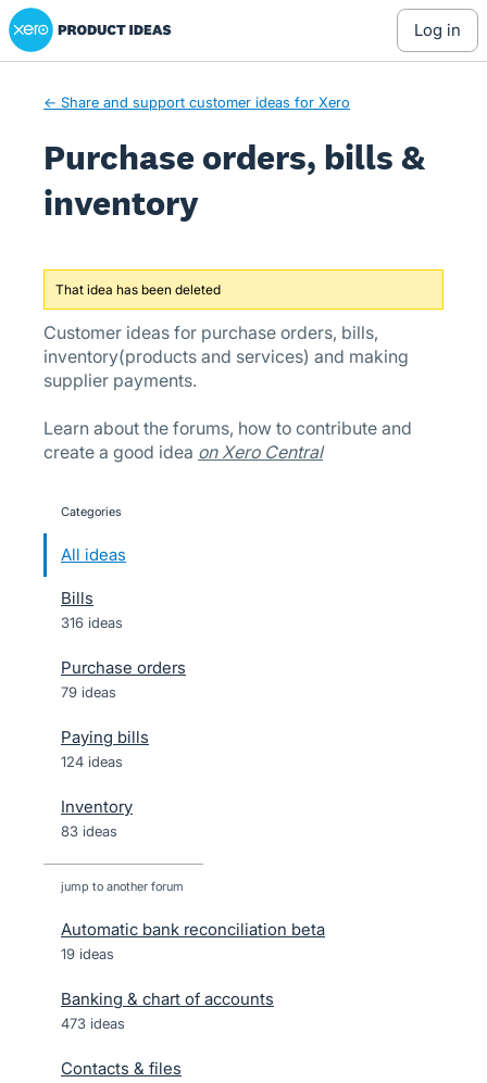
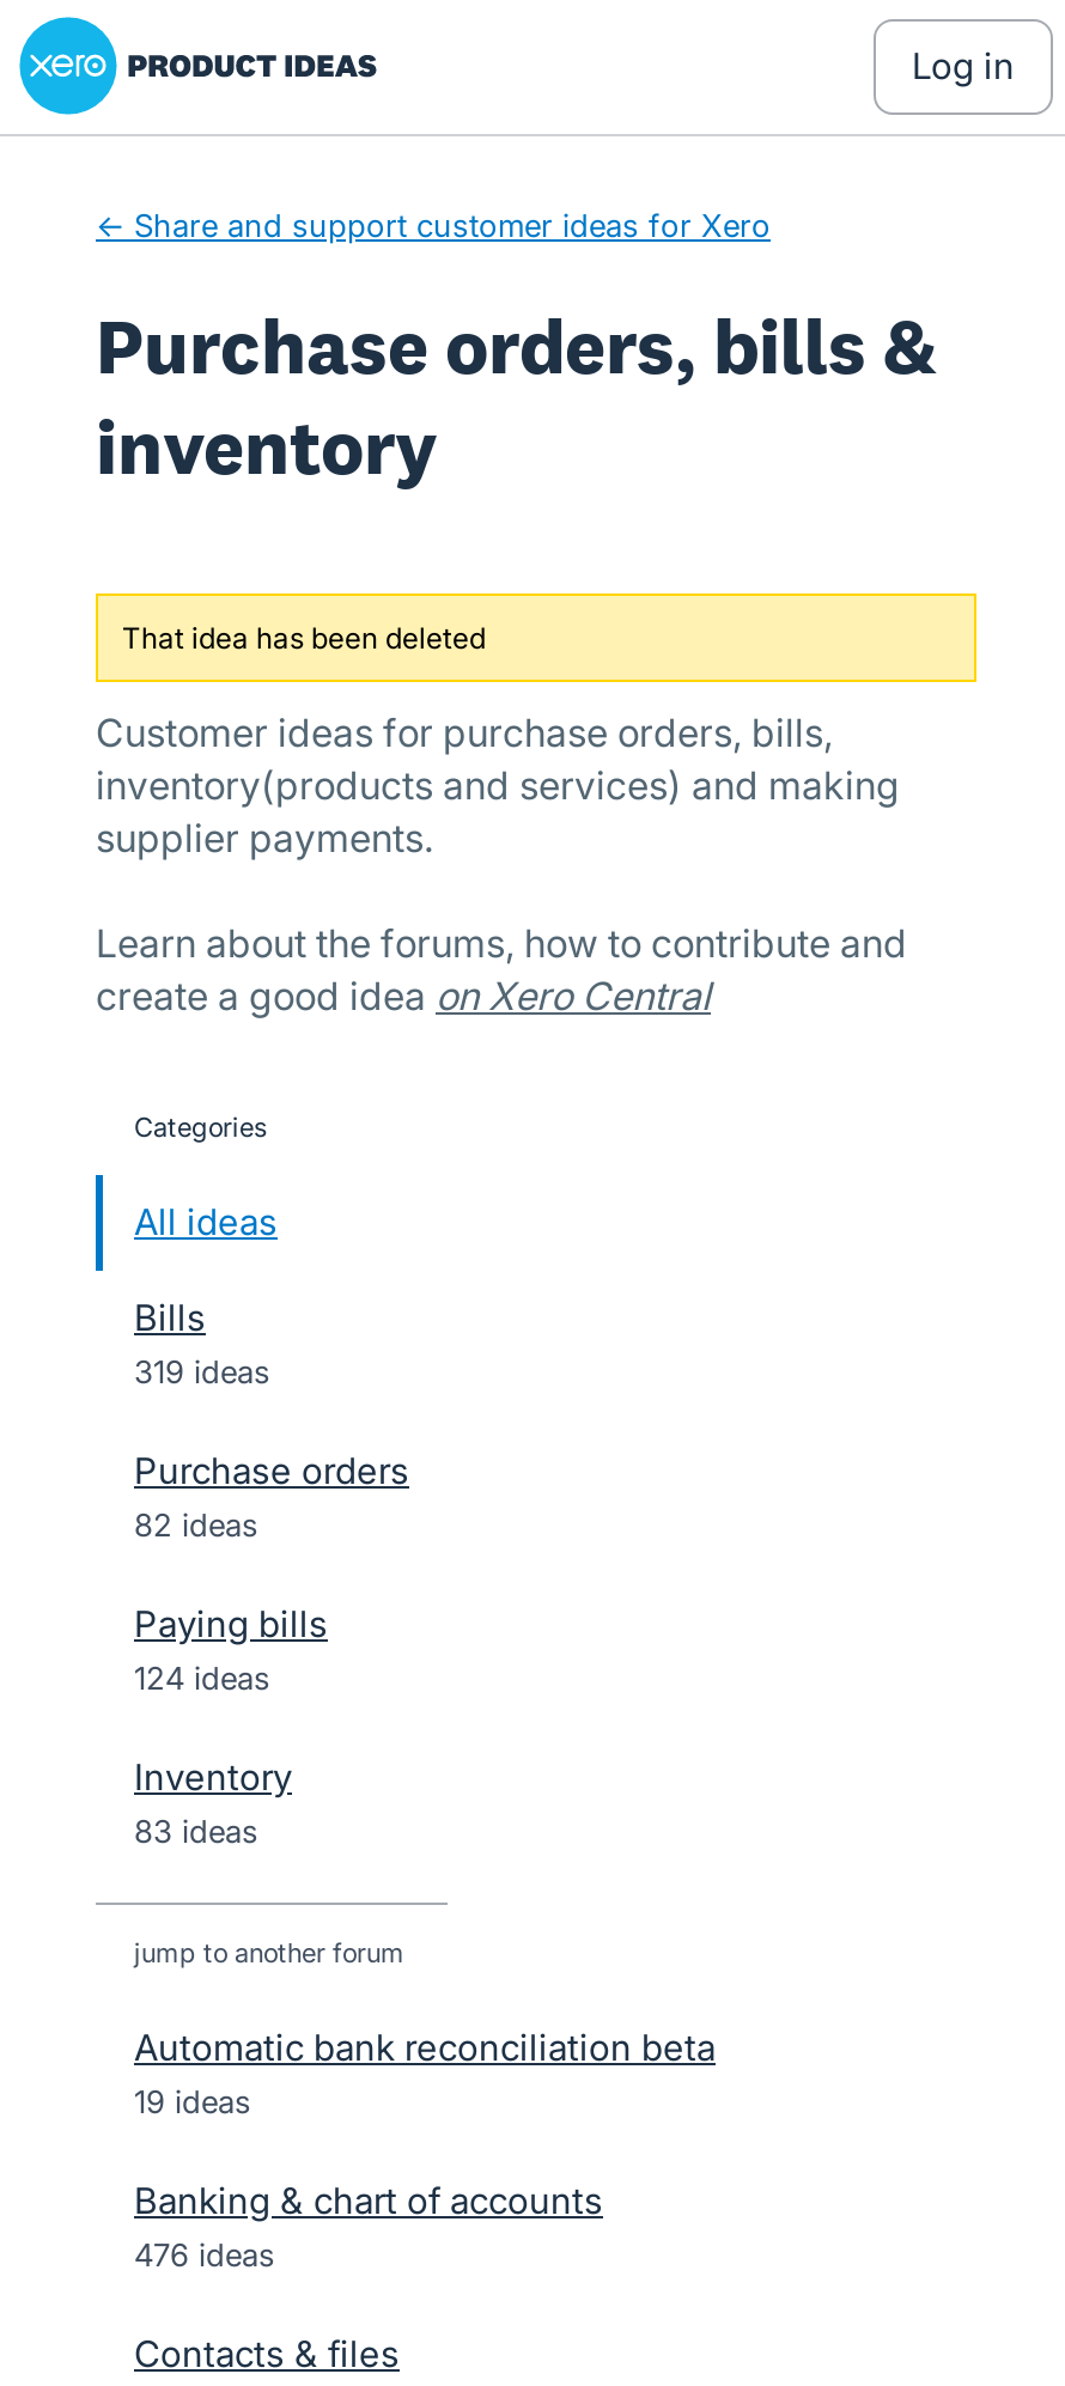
- 316 ideas
+ 319 ideas

- 79 ideas
+ 82 ideas

- 473 ideas
+ 476 ideas
